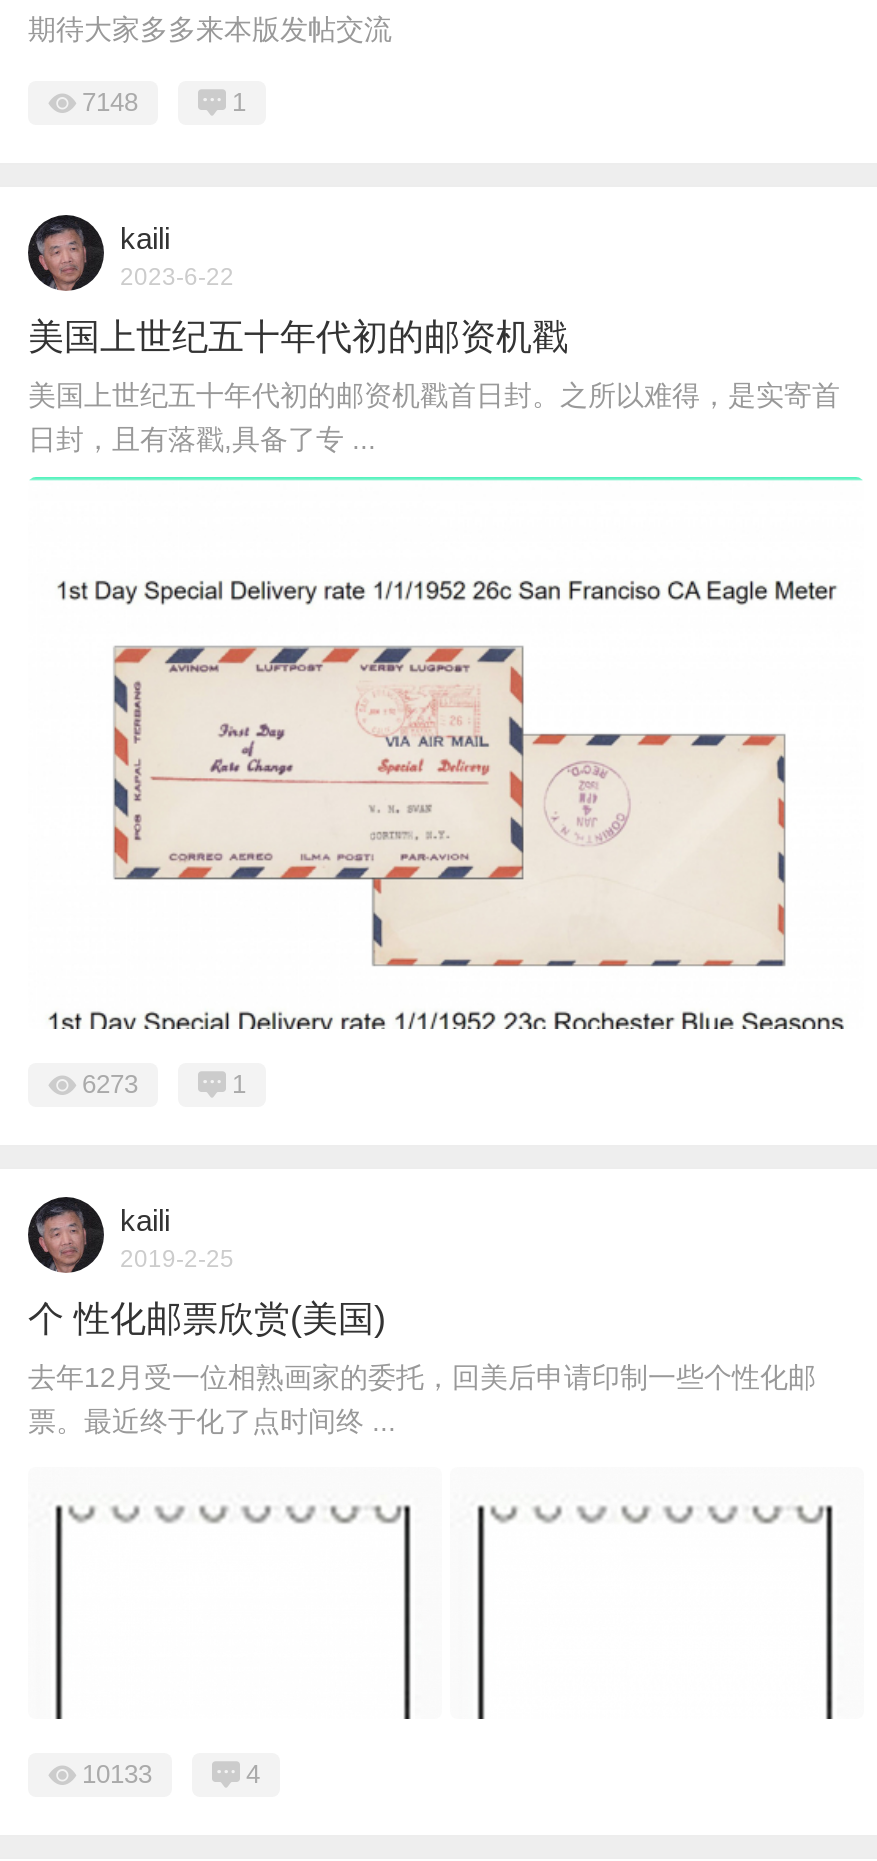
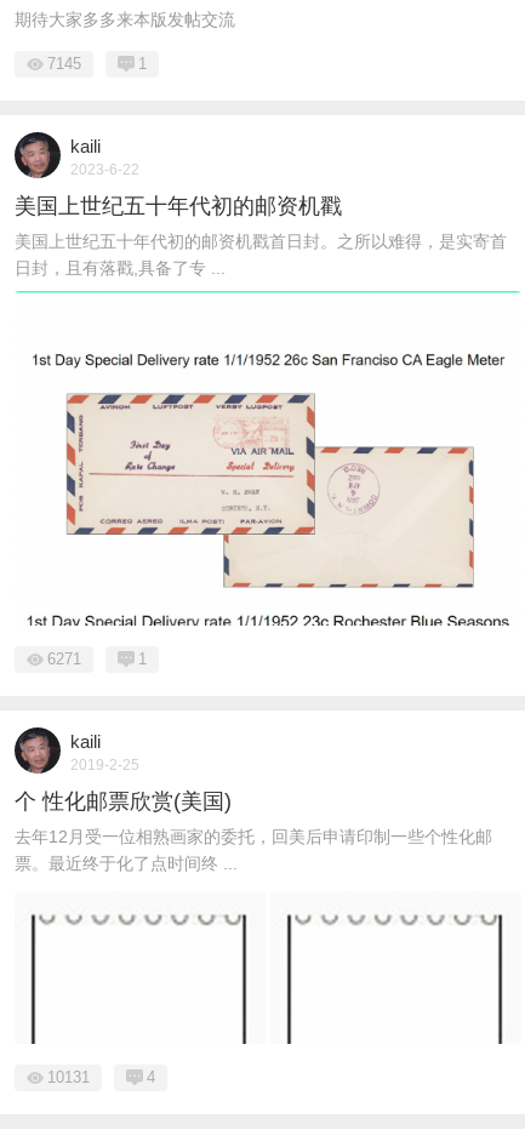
- 7148
+ 7145

- 6273
+ 6271

- 10133
+ 10131
